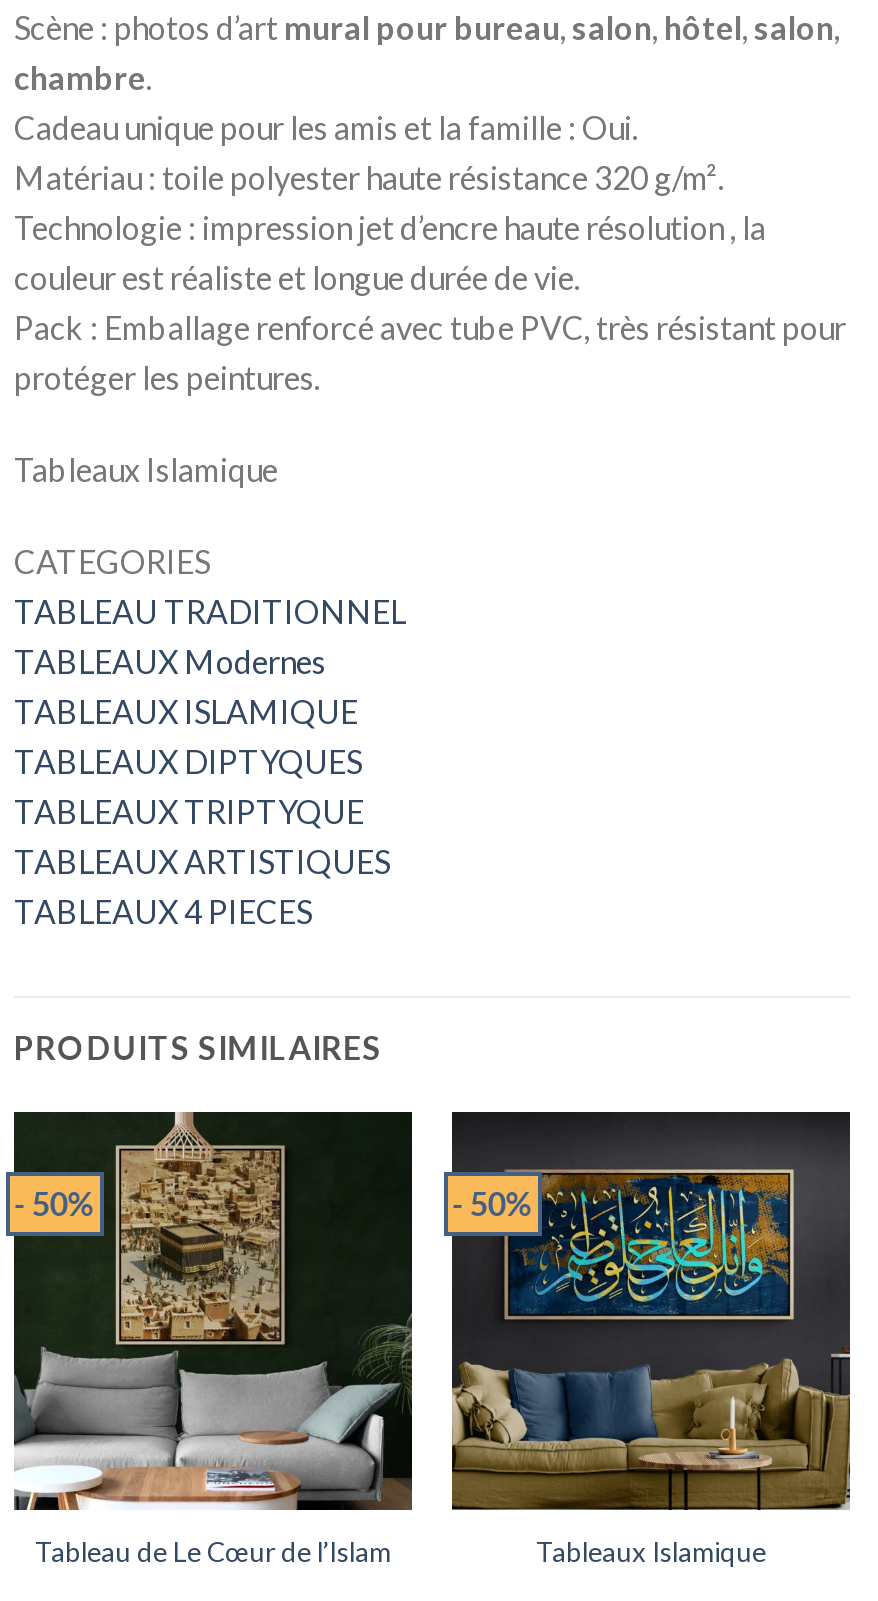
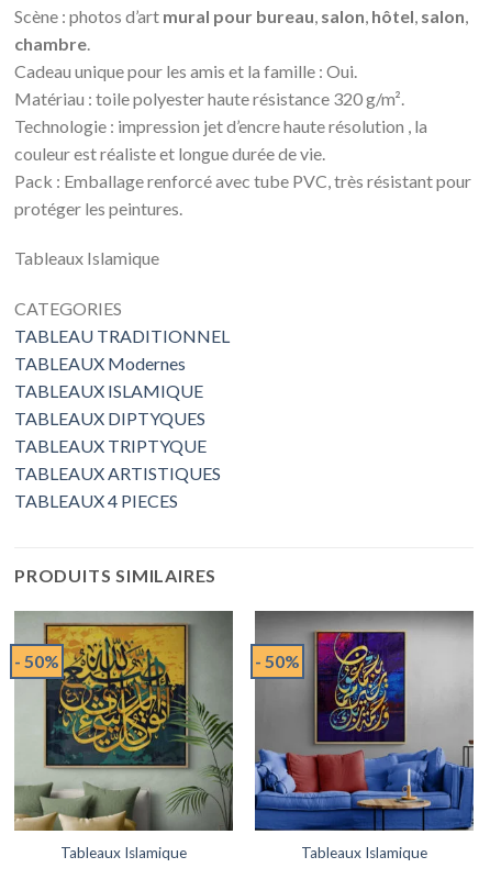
- [image]
- Tableau de Le Cœur de l’Islam
+ [image]
+ Tableaux Islamique

- [image]
+ [image]
